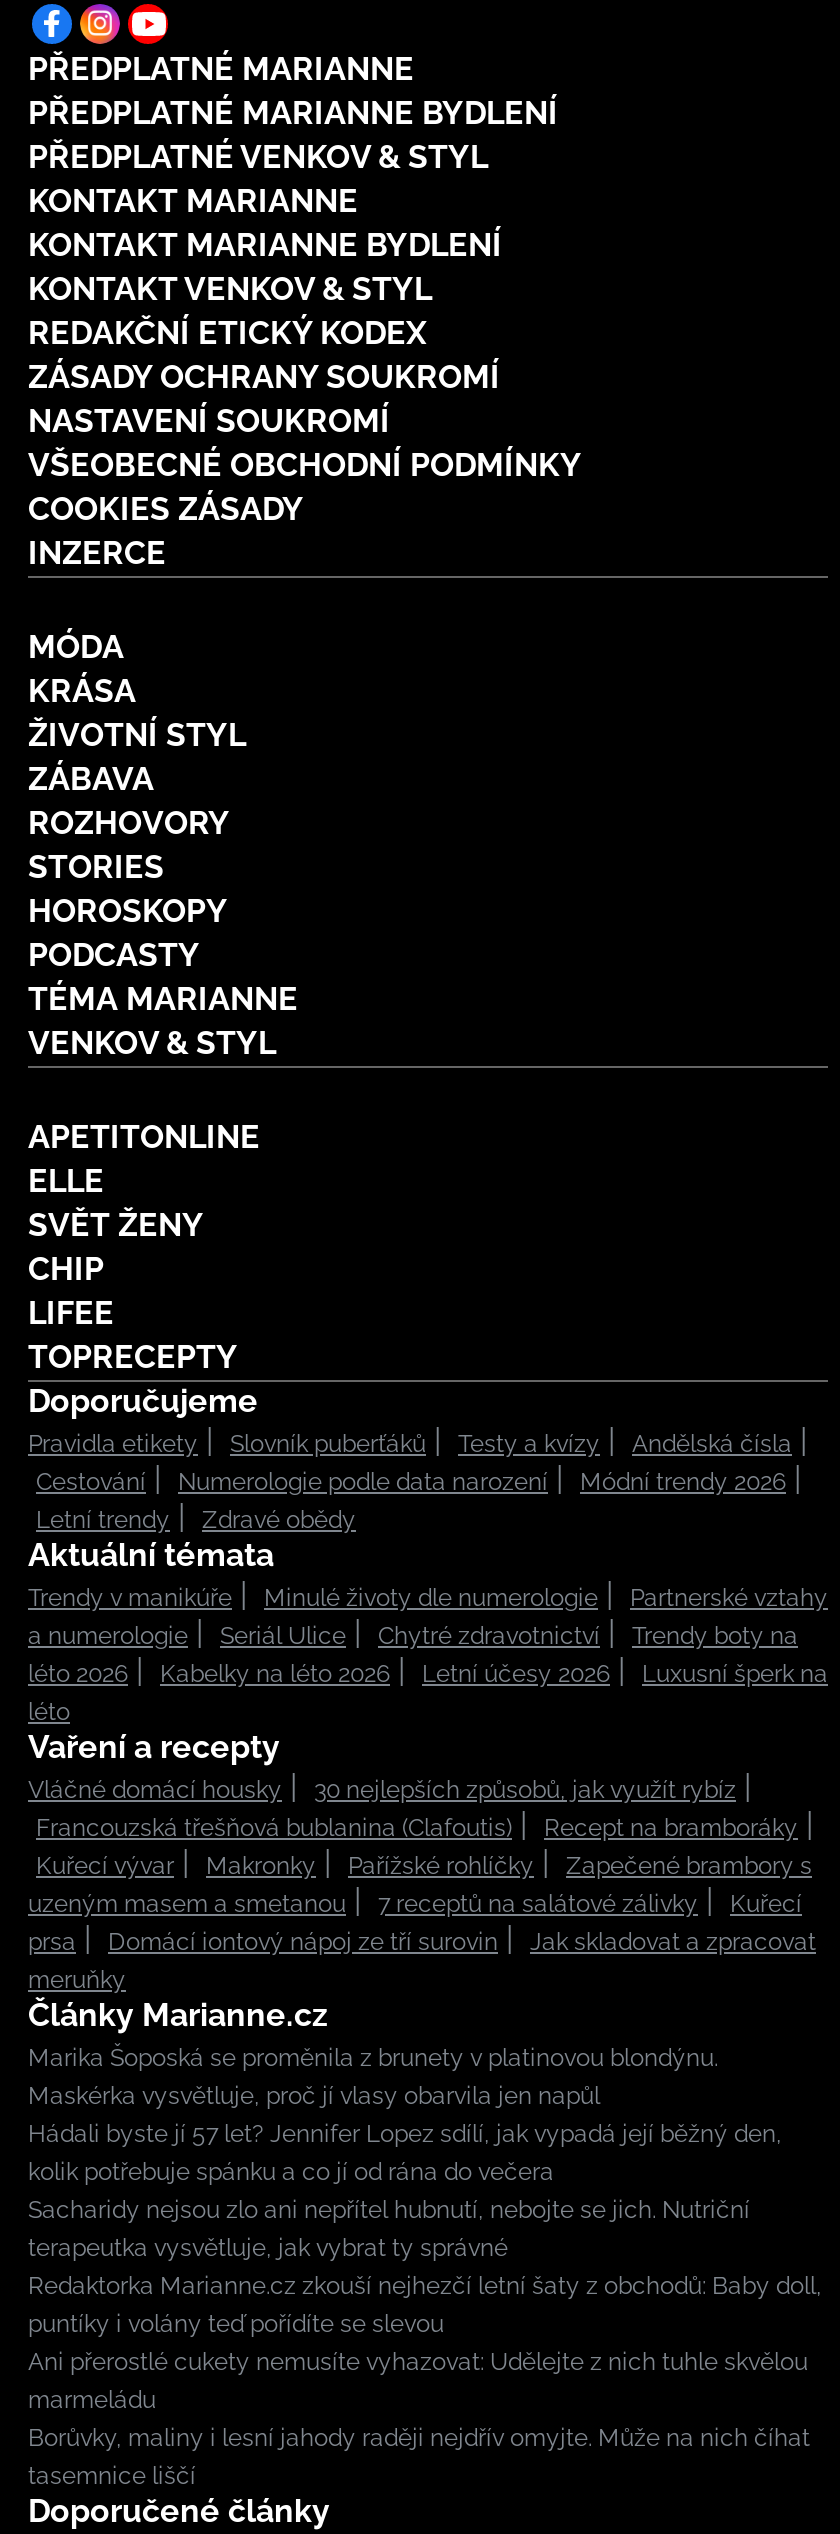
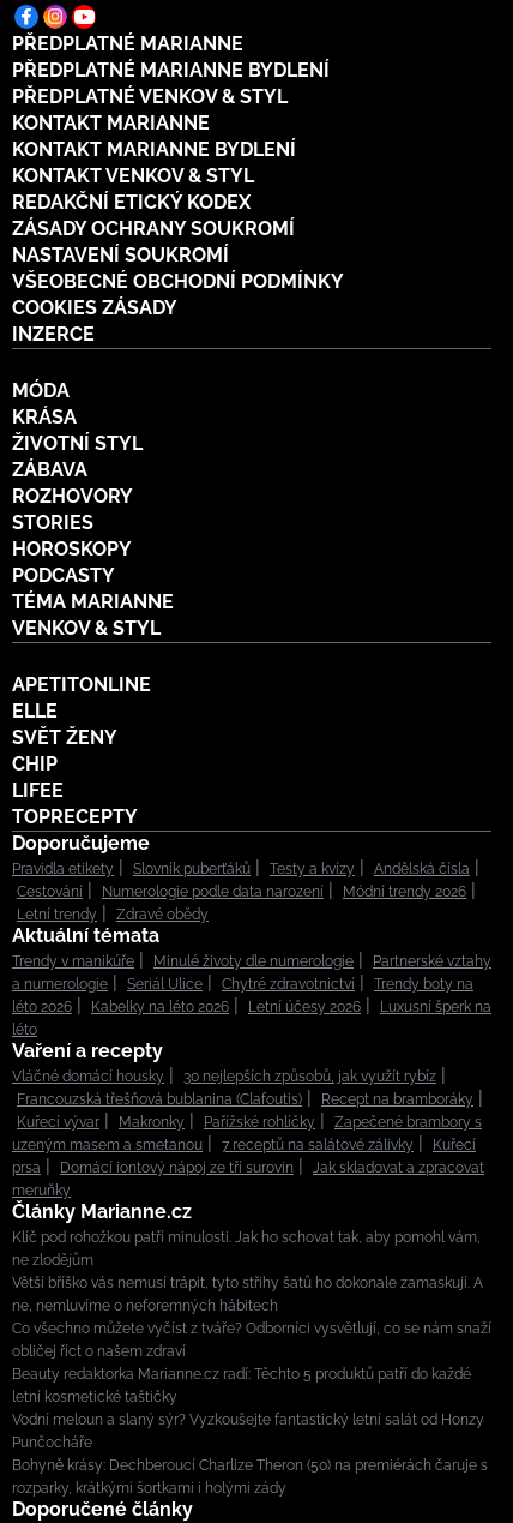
- Marika Šoposká se proměnila z brunety v platinovou blondýnu.
- Maskérka vysvětluje, proč jí vlasy obarvila jen napůl
- Hádali byste jí 57 let? Jennifer Lopez sdílí, jak vypadá její běžný den,
- kolik potřebuje spánku a co jí od rána do večera
- Sacharidy nejsou zlo ani nepřítel hubnutí, nebojte se jich. Nutriční
- terapeutka vysvětluje, jak vybrat ty správné
- Redaktorka Marianne.cz zkouší nejhezčí letní šaty z obchodů: Baby doll,
- puntíky i volány teď pořídíte se slevou
- Ani přerostlé cukety nemusíte vyhazovat: Udělejte z nich tuhle skvělou
- marmeládu
- Borůvky, maliny i lesní jahody raději nejdřív omyjte. Může na nich číhat
- tasemnice liščí
+ Klíč pod rohožkou patří minulosti. Jak ho schovat tak, aby pomohl vám,
+ ne zlodějům
+ Větší bříško vás nemusí trápit, tyto střihy šatů ho dokonale zamaskují. A
+ ne, nemluvíme o neforemných hábitech
+ Co všechno můžete vyčíst z tváře? Odborníci vysvětlují, co se nám snaží
+ obličej říct o našem zdraví
+ Beauty redaktorka Marianne.cz radí: Těchto 5 produktů patří do každé
+ letní kosmetické taštičky
+ Vodní meloun a slaný sýr? Vyzkoušejte fantastický letní salát od Honzy
+ Punčocháře
+ Bohyně krásy: Dechberoucí Charlize Theron (50) na premiérách čaruje s
+ rozparky, krátkými šortkami i holými zády
